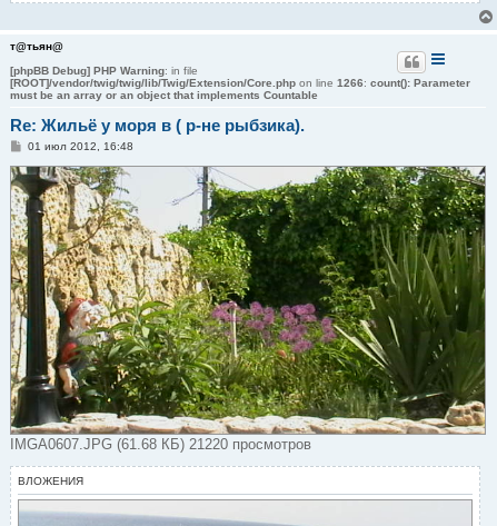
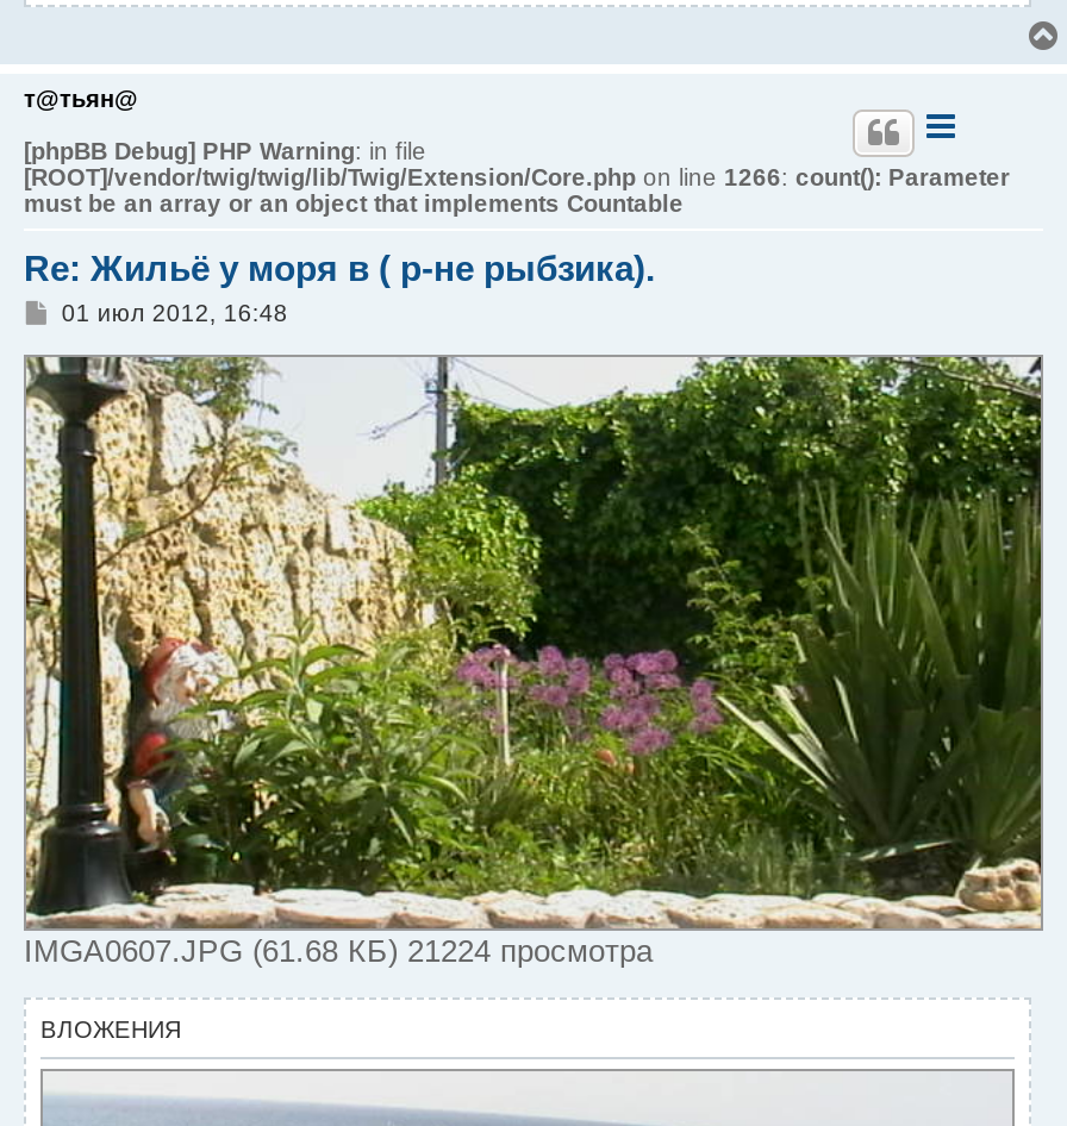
- IMGA0607.JPG (61.68 КБ) 21220 просмотров
+ IMGA0607.JPG (61.68 КБ) 21224 просмотра
